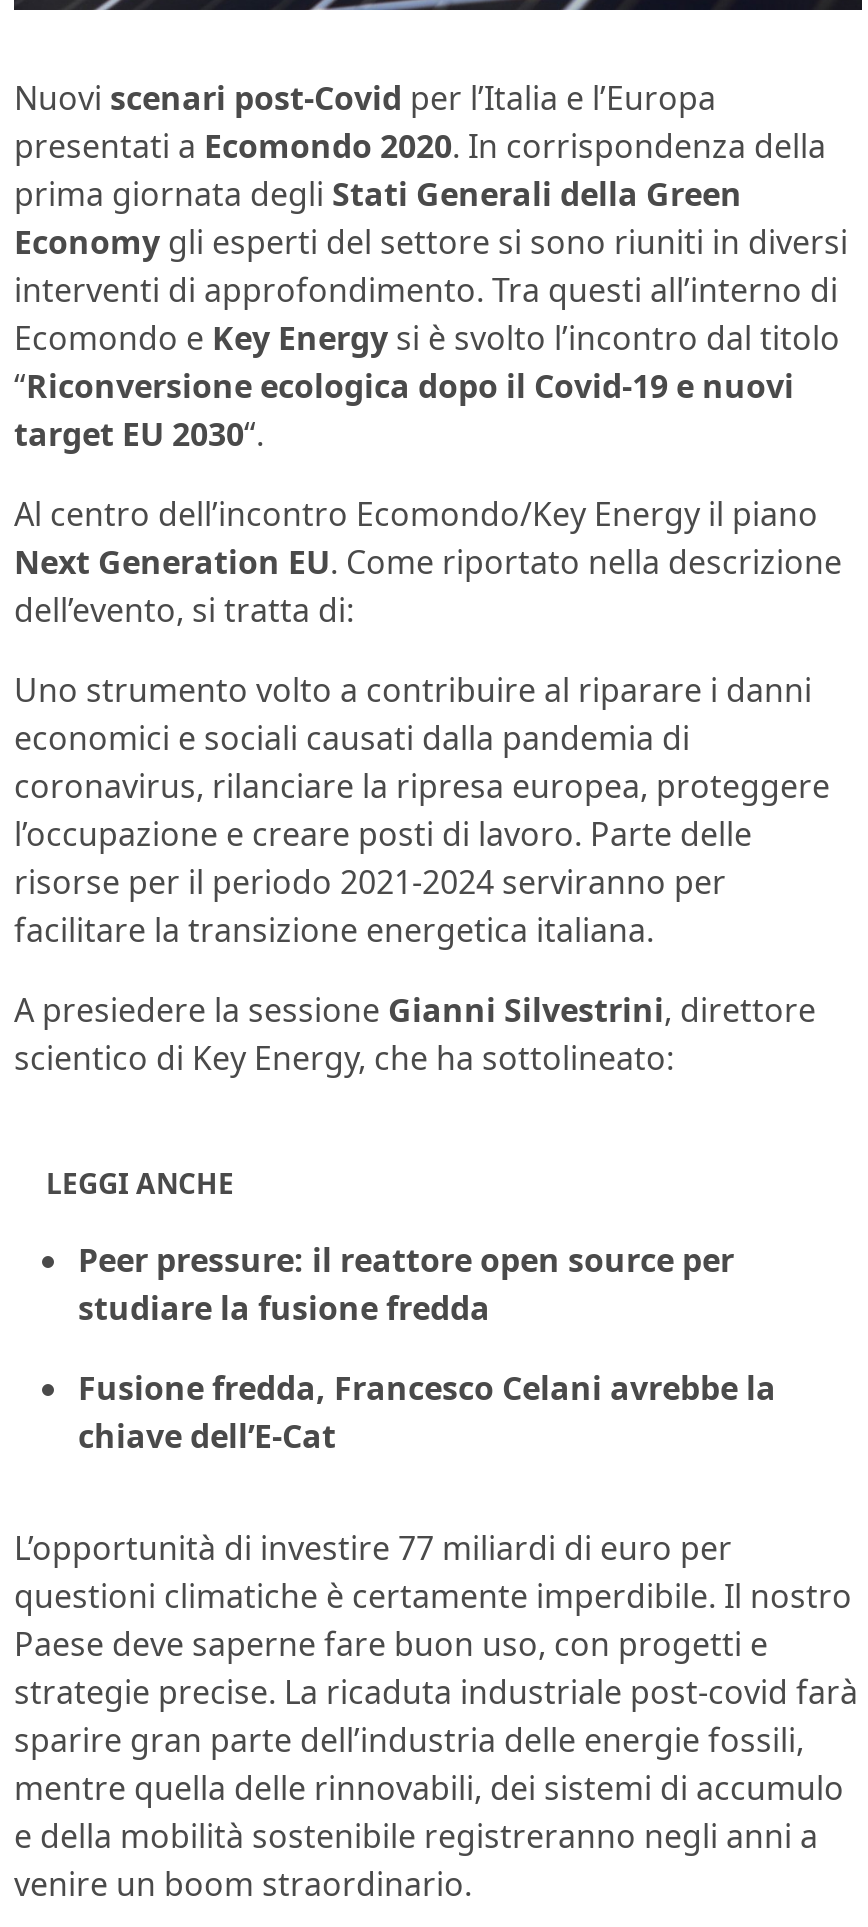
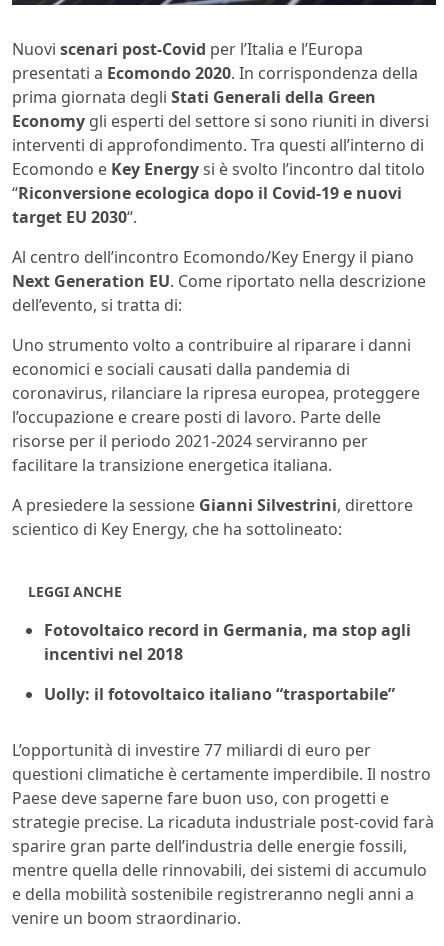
- Peer pressure: il reattore open source per
- studiare la fusione fredda
+ Fotovoltaico record in Germania, ma stop agli
+ incentivi nel 2018

- Fusione fredda, Francesco Celani avrebbe la
- chiave dell’E-Cat
+ Uolly: il fotovoltaico italiano “trasportabile”
